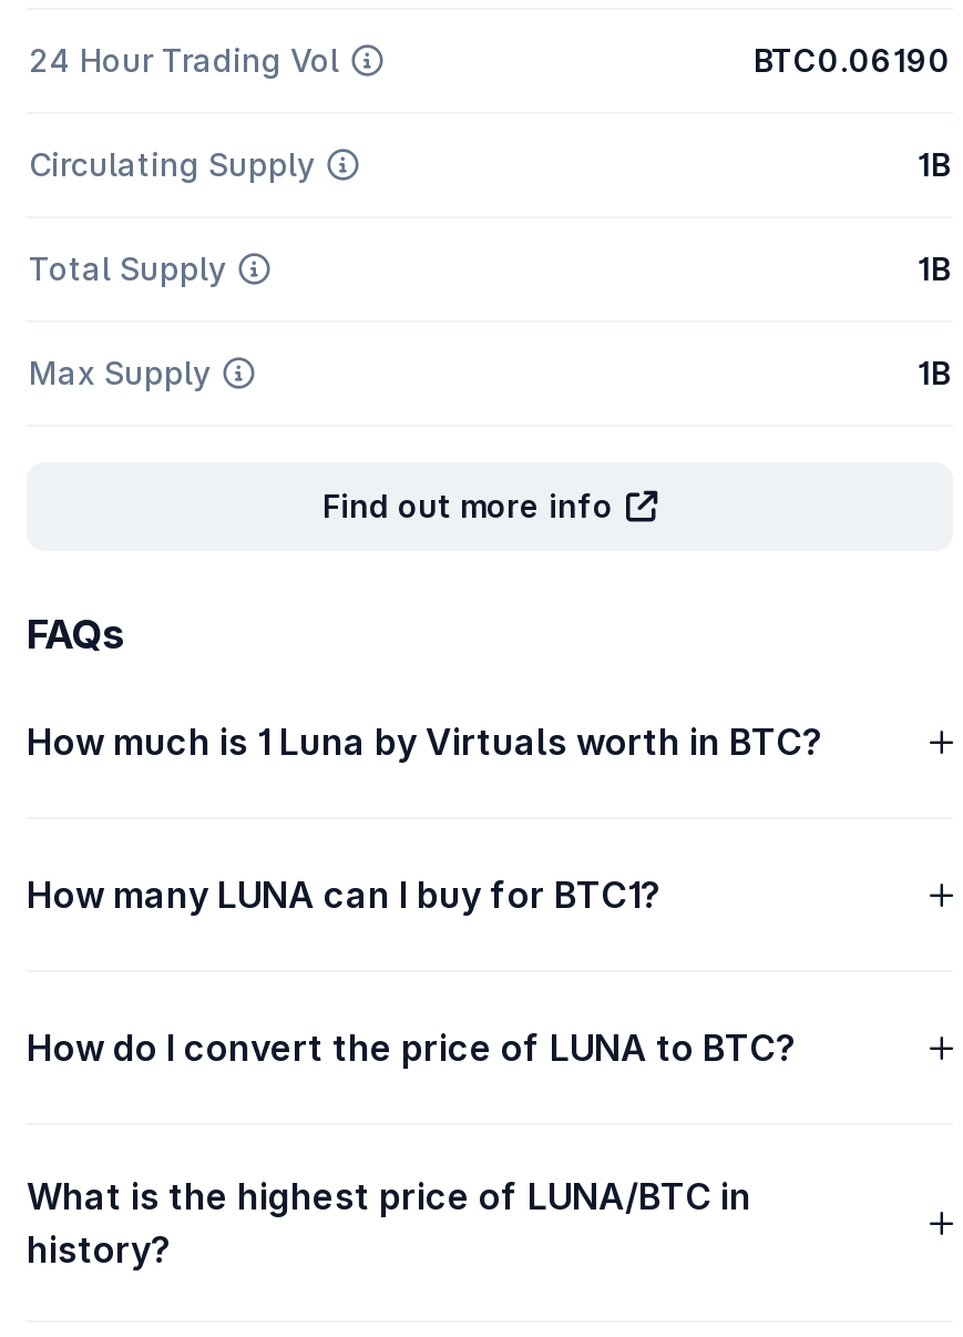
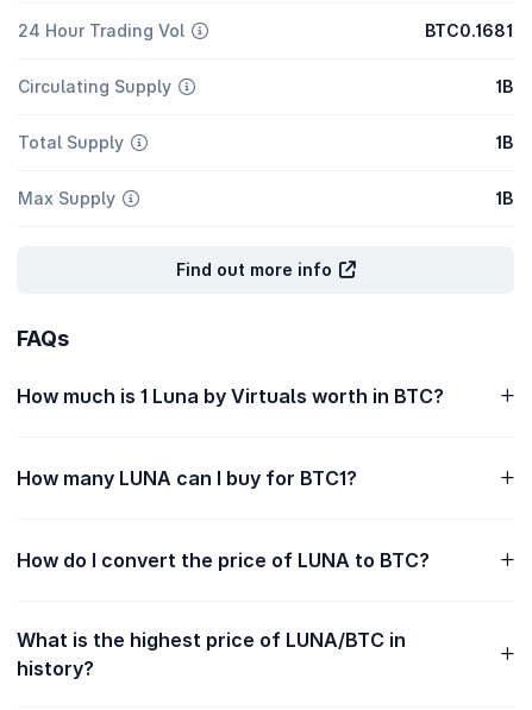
- BTC0.06190
+ BTC0.1681
